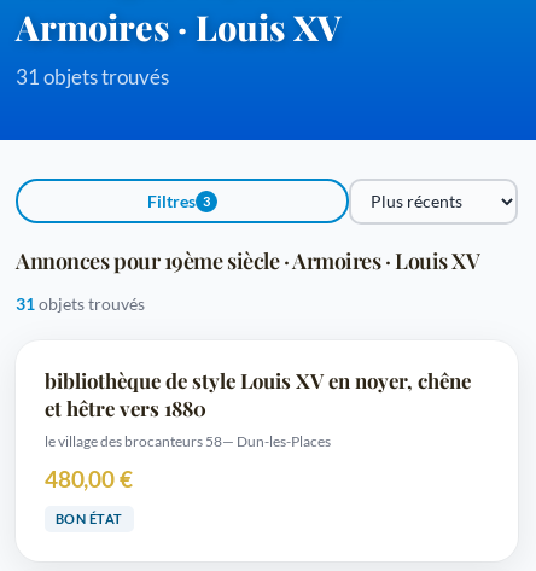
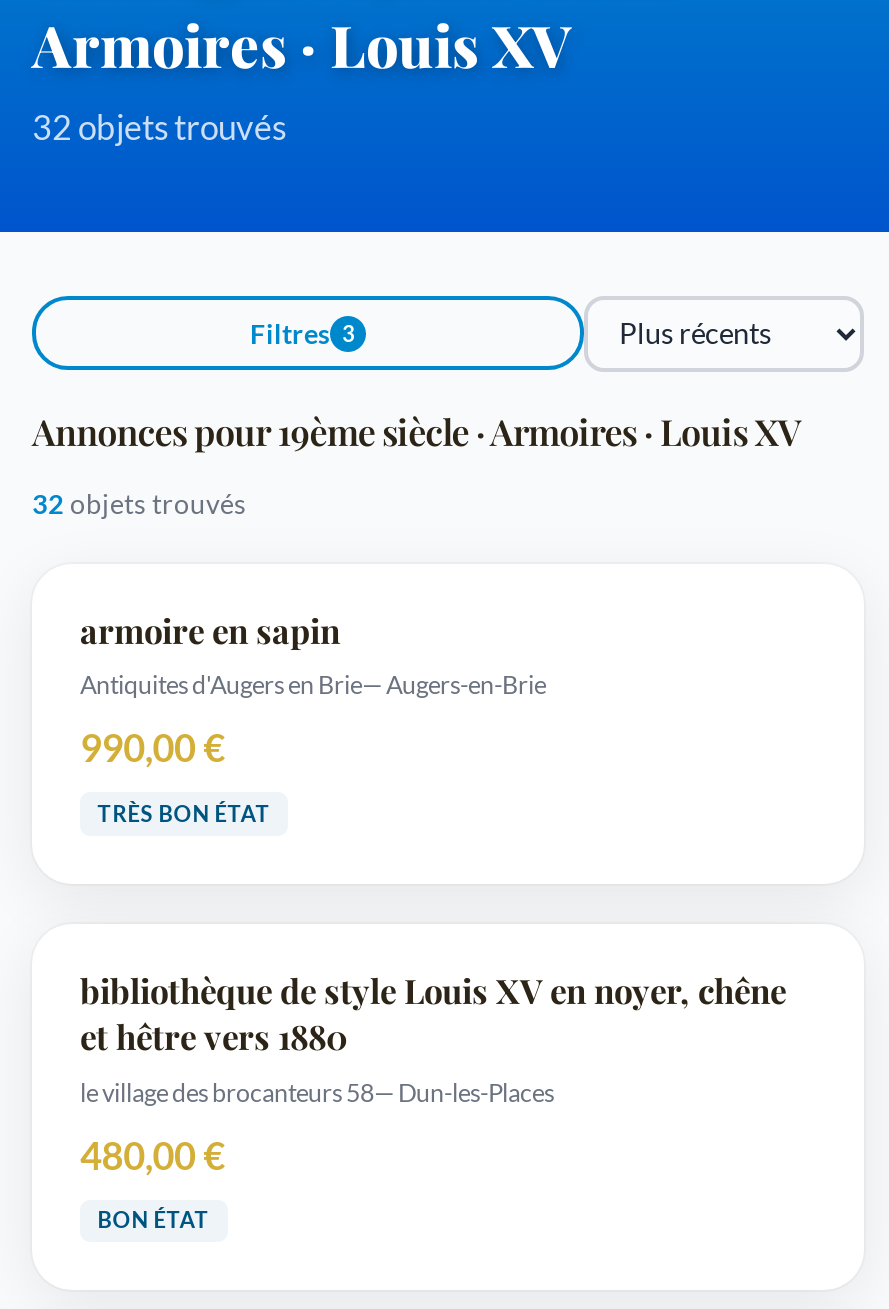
- 31 objets trouvés
+ 32 objets trouvés

- 31 objets trouvés
+ 32 objets trouvés
+ armoire en sapin
+ Antiquites d'Augers en Brie— Augers-en-Brie
+ 990,00 €
+ TRÈS BON ÉTAT
